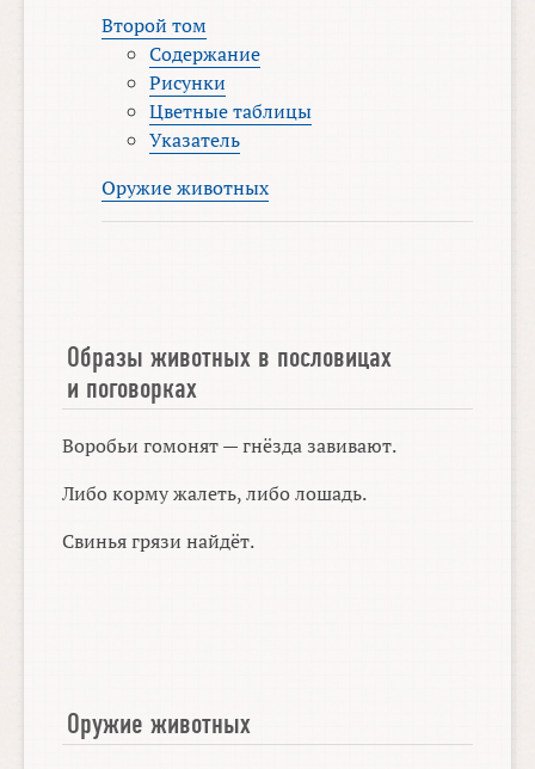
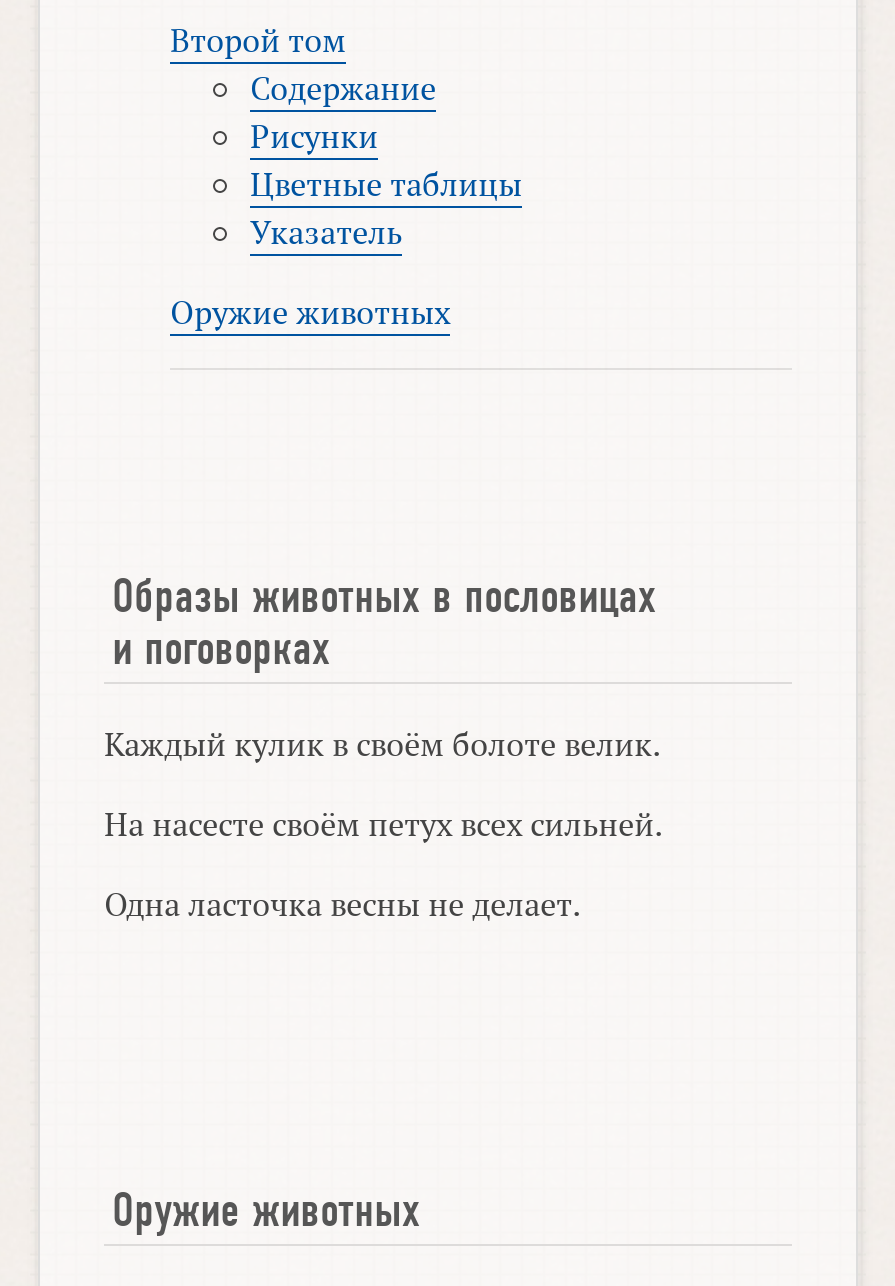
- Воробьи гомонят — гнёзда завивают.
+ Каждый кулик в своём болоте велик.

- Либо корму жалеть, либо лошадь.
+ На насесте своём петух всех сильней.

- Свинья грязи найдёт.
+ Одна ласточка весны не делает.
